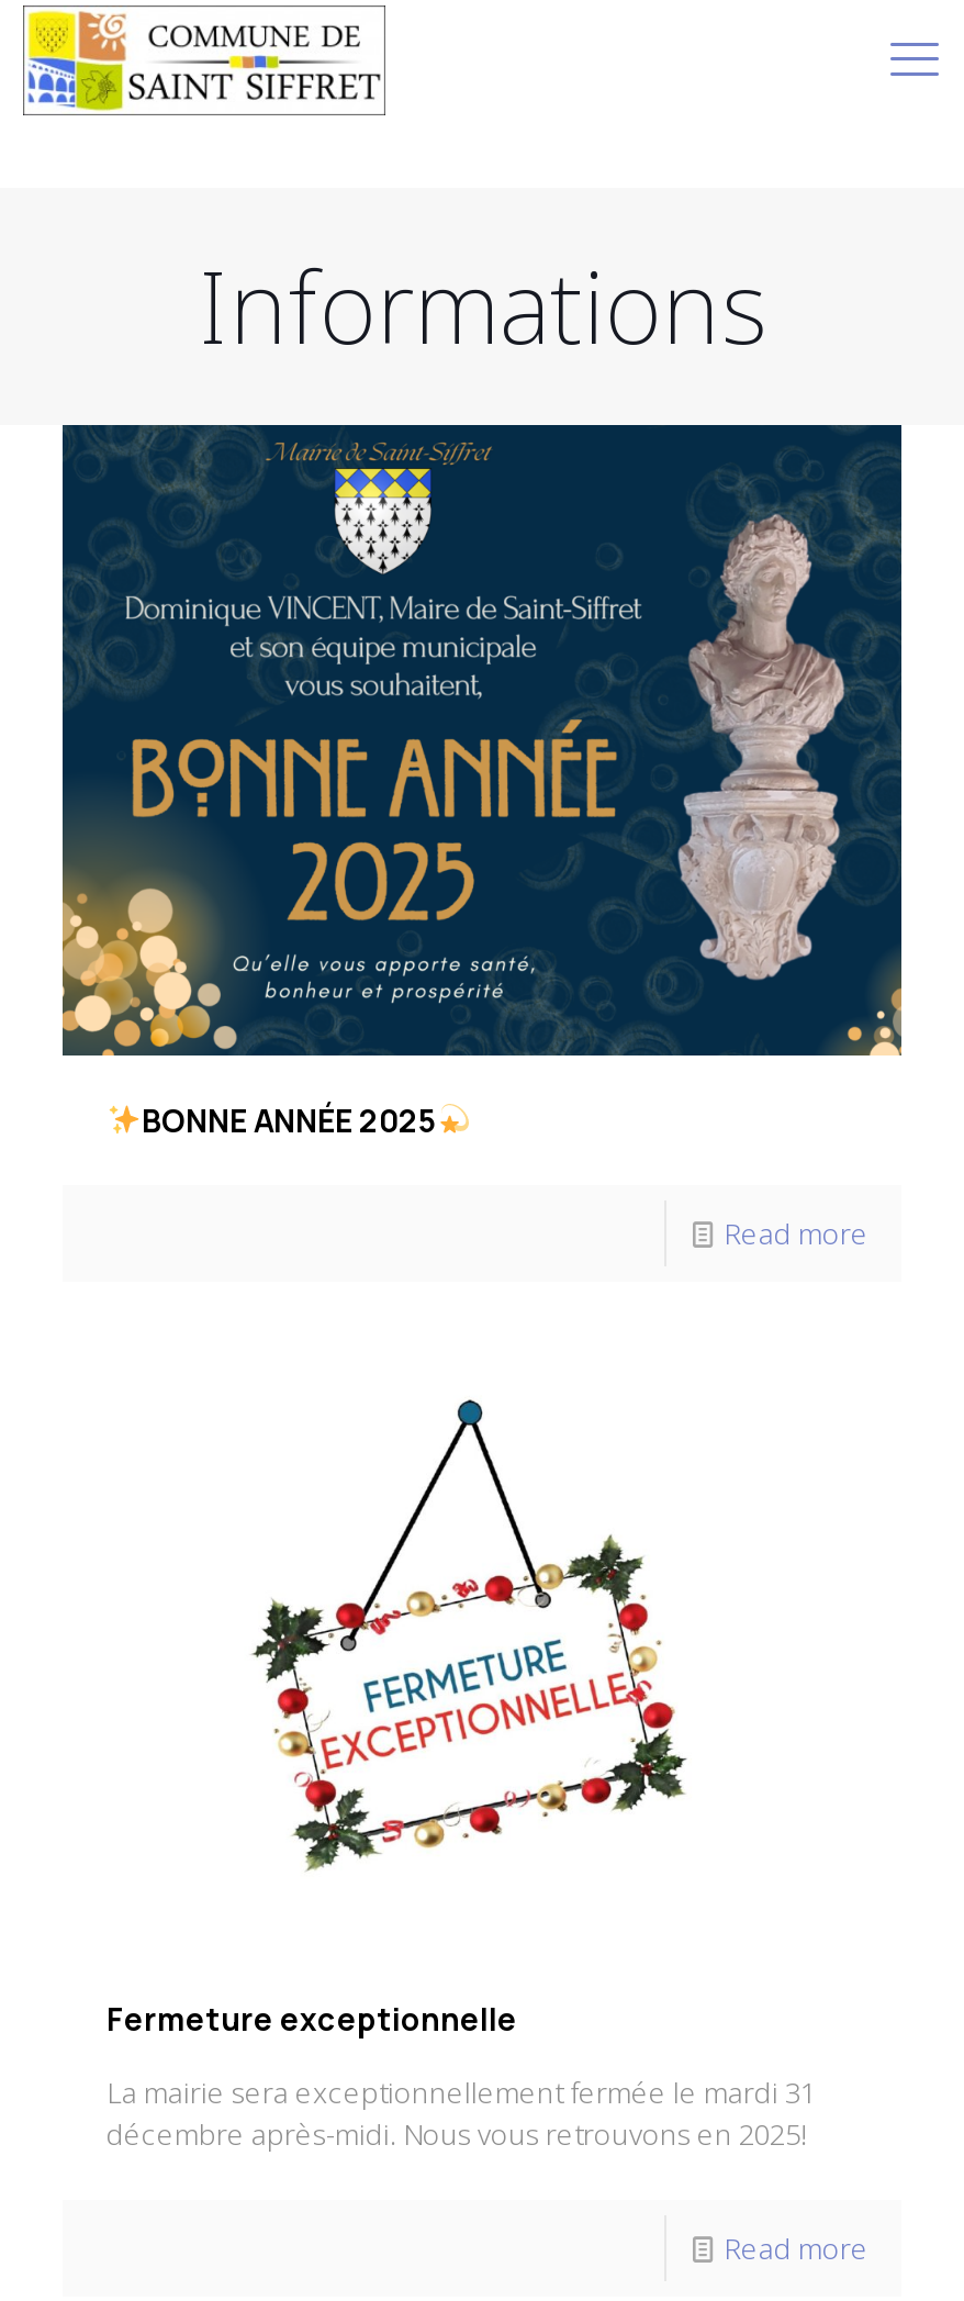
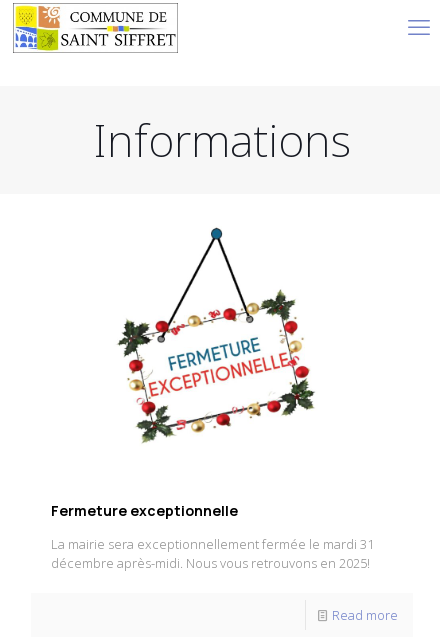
- [image]
- BONNE ANNÉE 2025
- Read more
